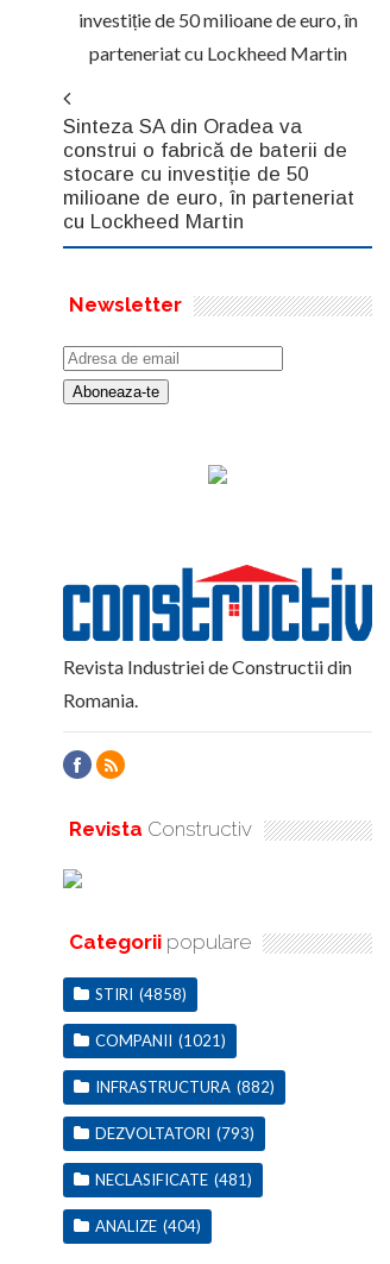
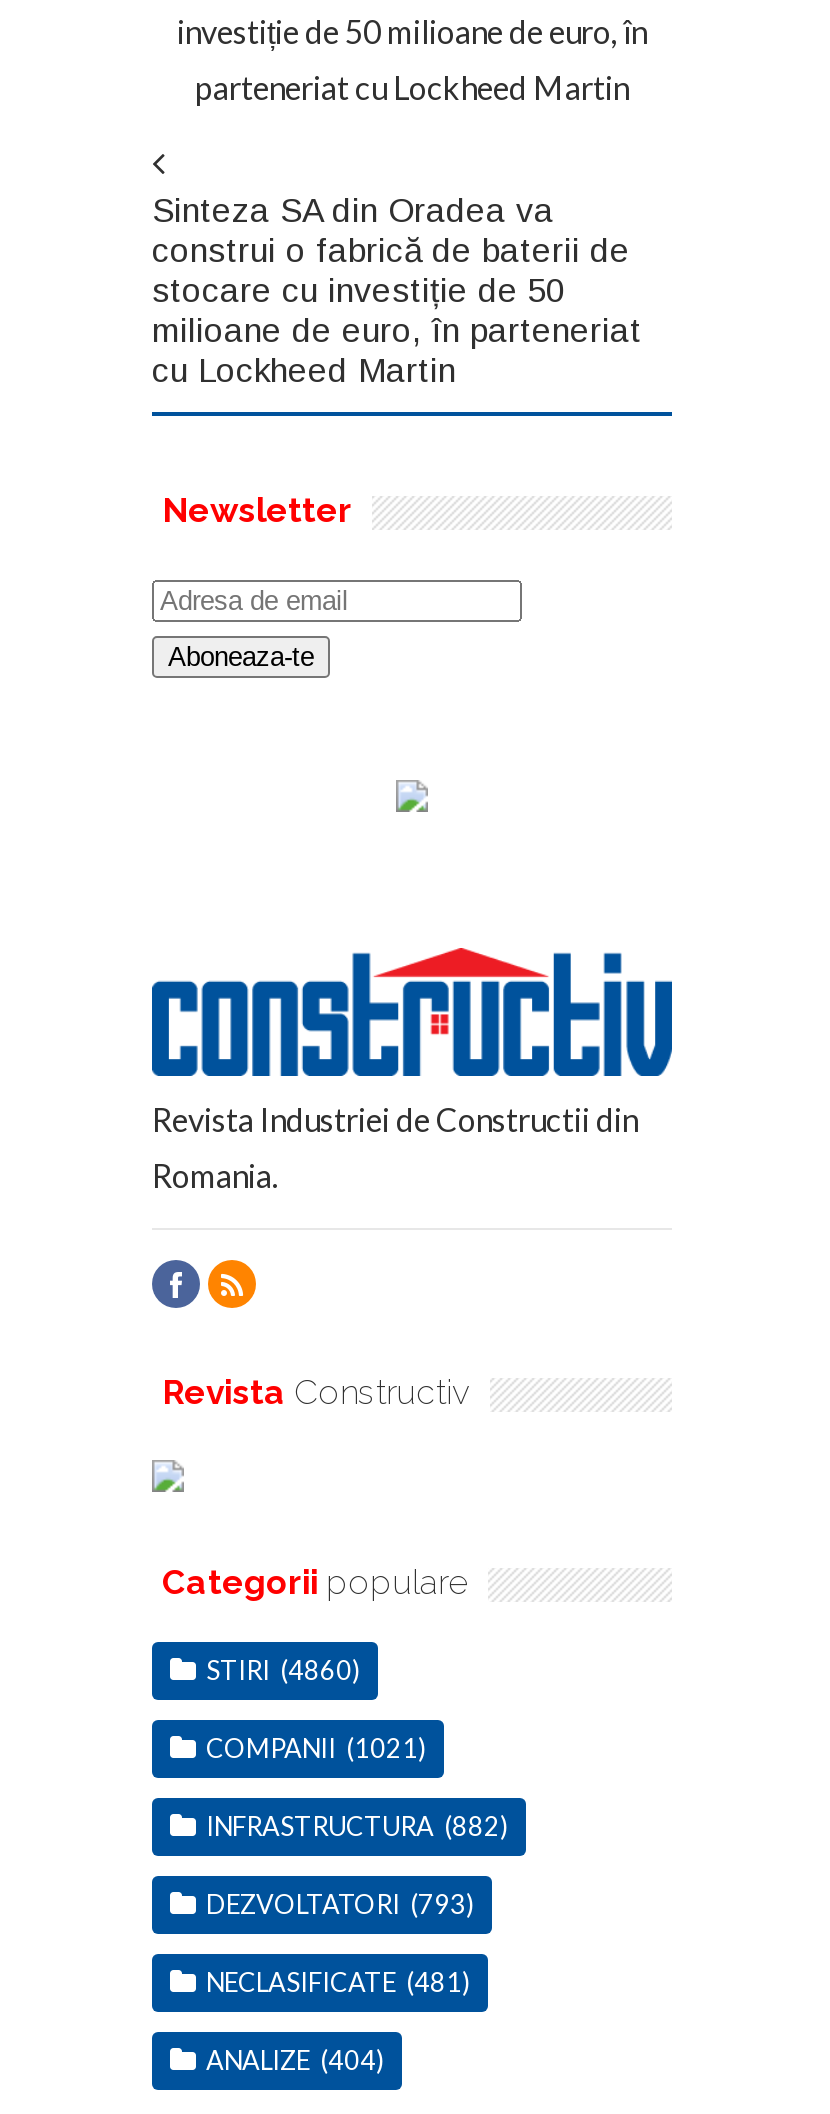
- STIRI (4858)
+ STIRI (4860)
